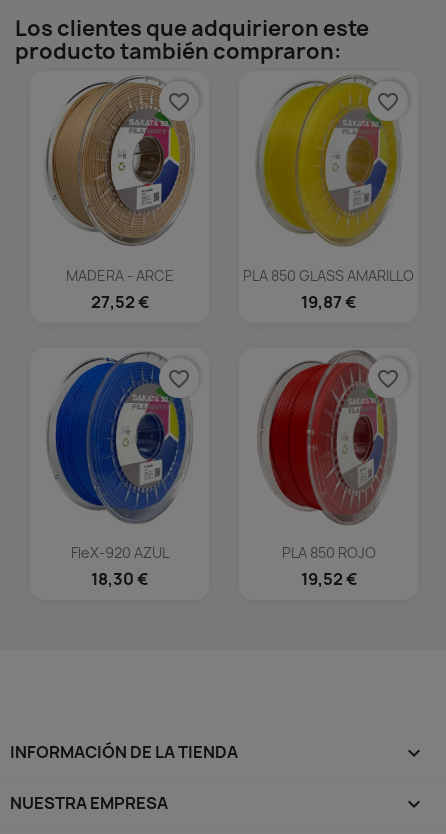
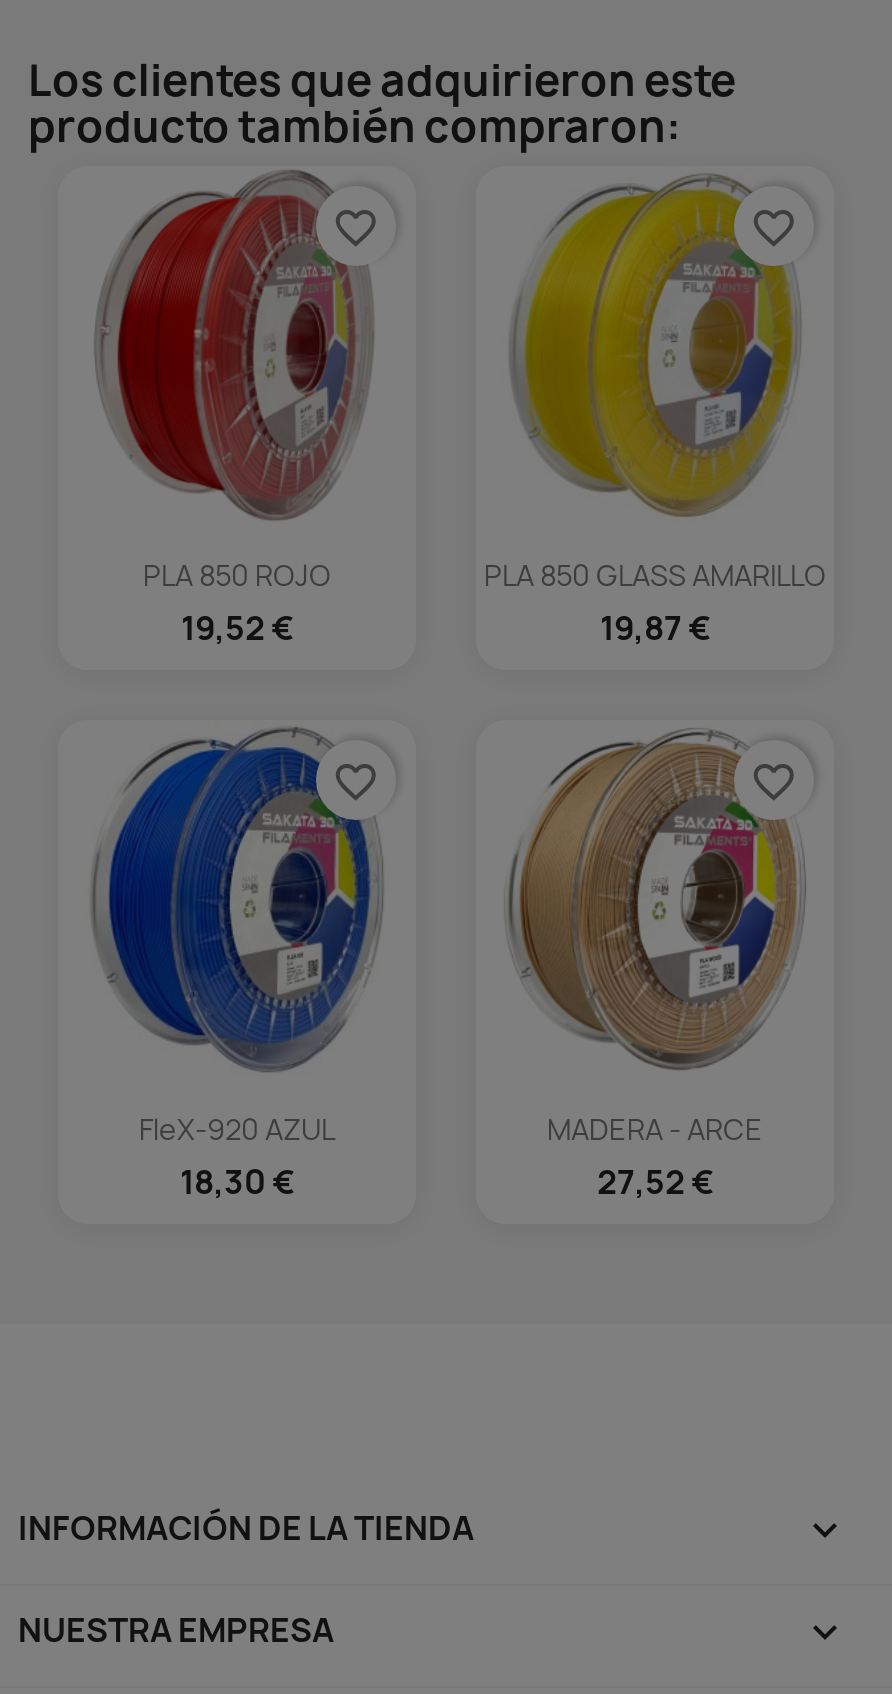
moved down: [image]

- MADERA - ARCE
- 27,52 €
+ PLA 850 ROJO
+ 19,52 €

moved up: [image]

- PLA 850 ROJO
- 19,52 €
+ MADERA - ARCE
+ 27,52 €
